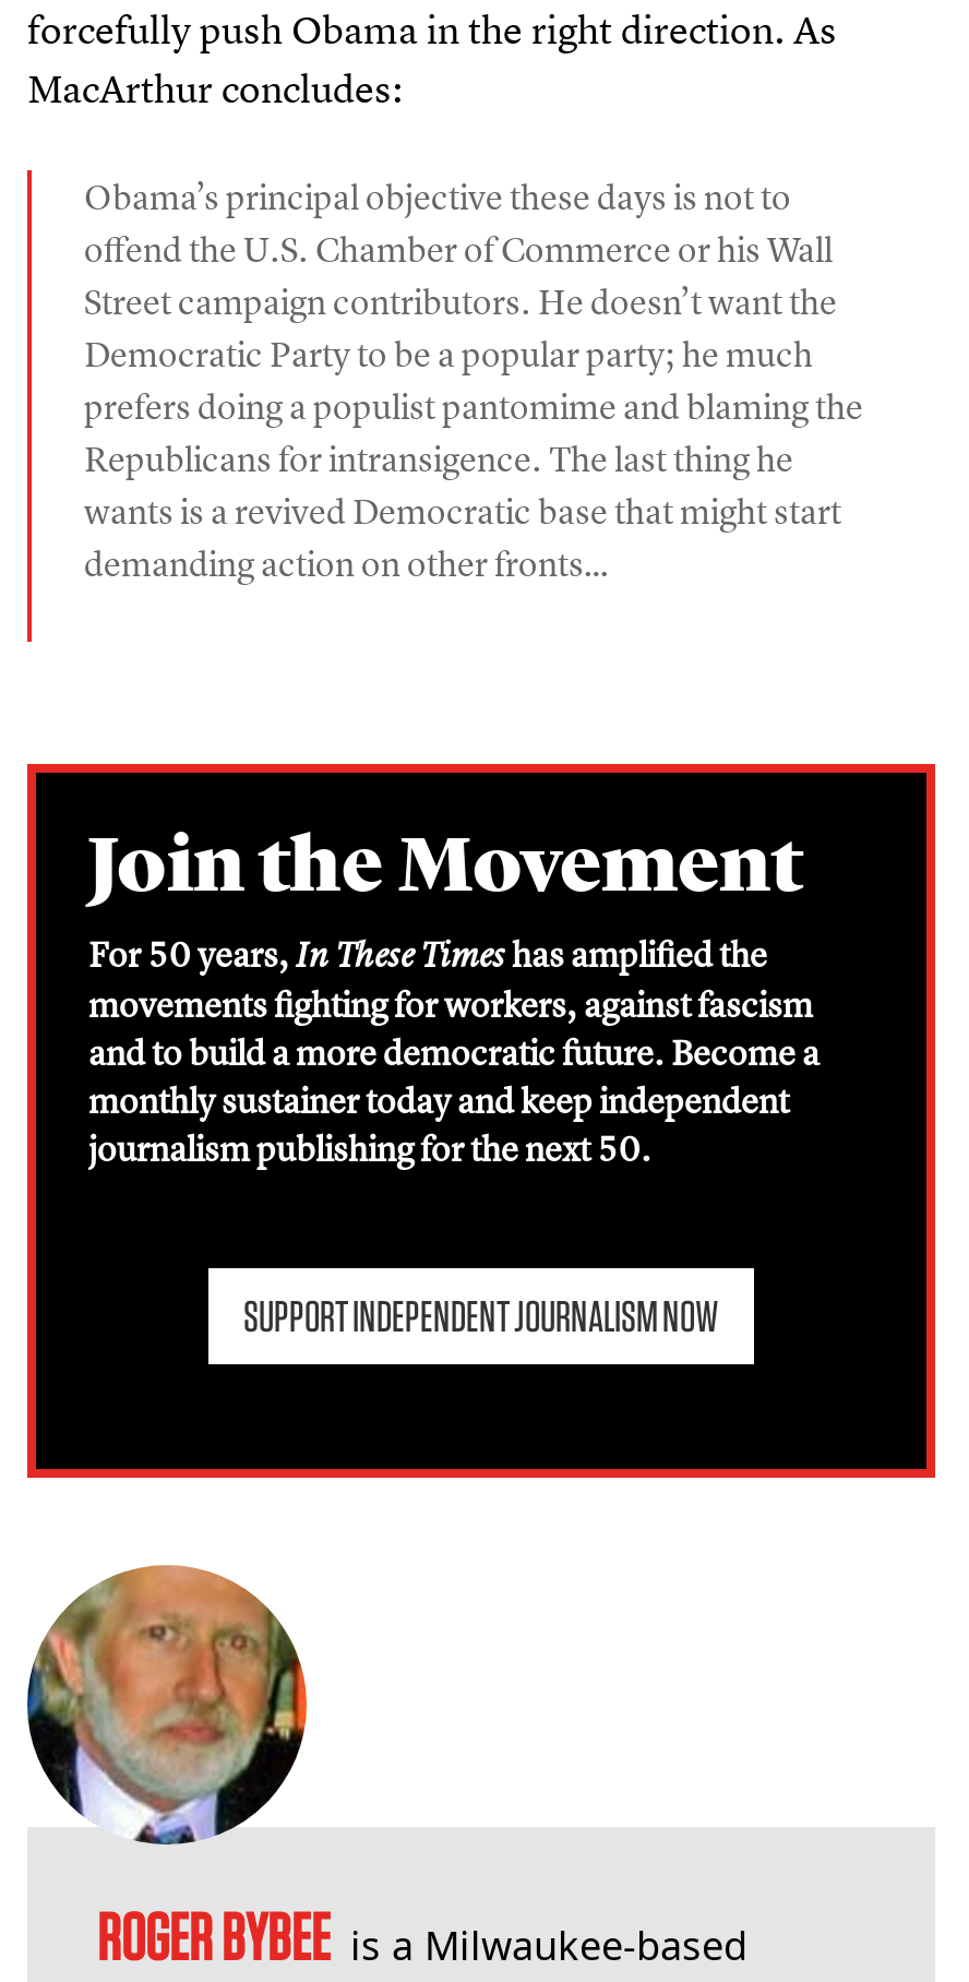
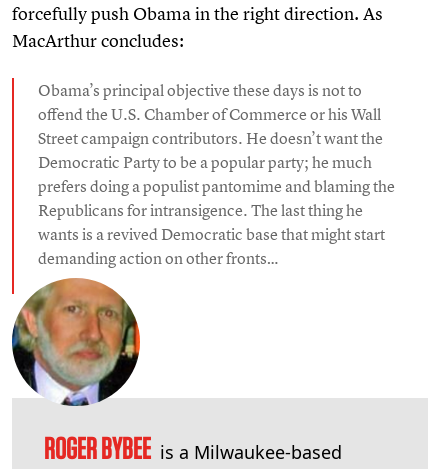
- [image]
- Join the Movement
- For 50 years,In These Timeshas amplified the
- movements fighting for workers, against fascism
- and to build a more democratic future. Become a
- monthly sustainer today and keep independent
- journalism publishing for the next 50.
- SUPPORT INDEPENDENT JOURNALISM NOW
